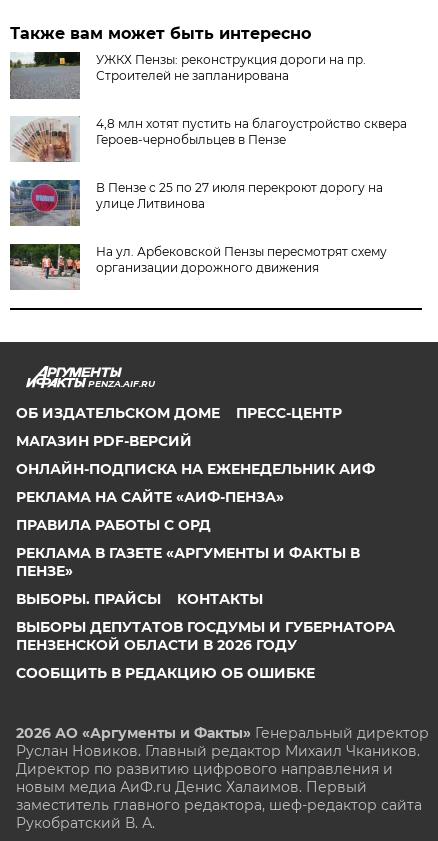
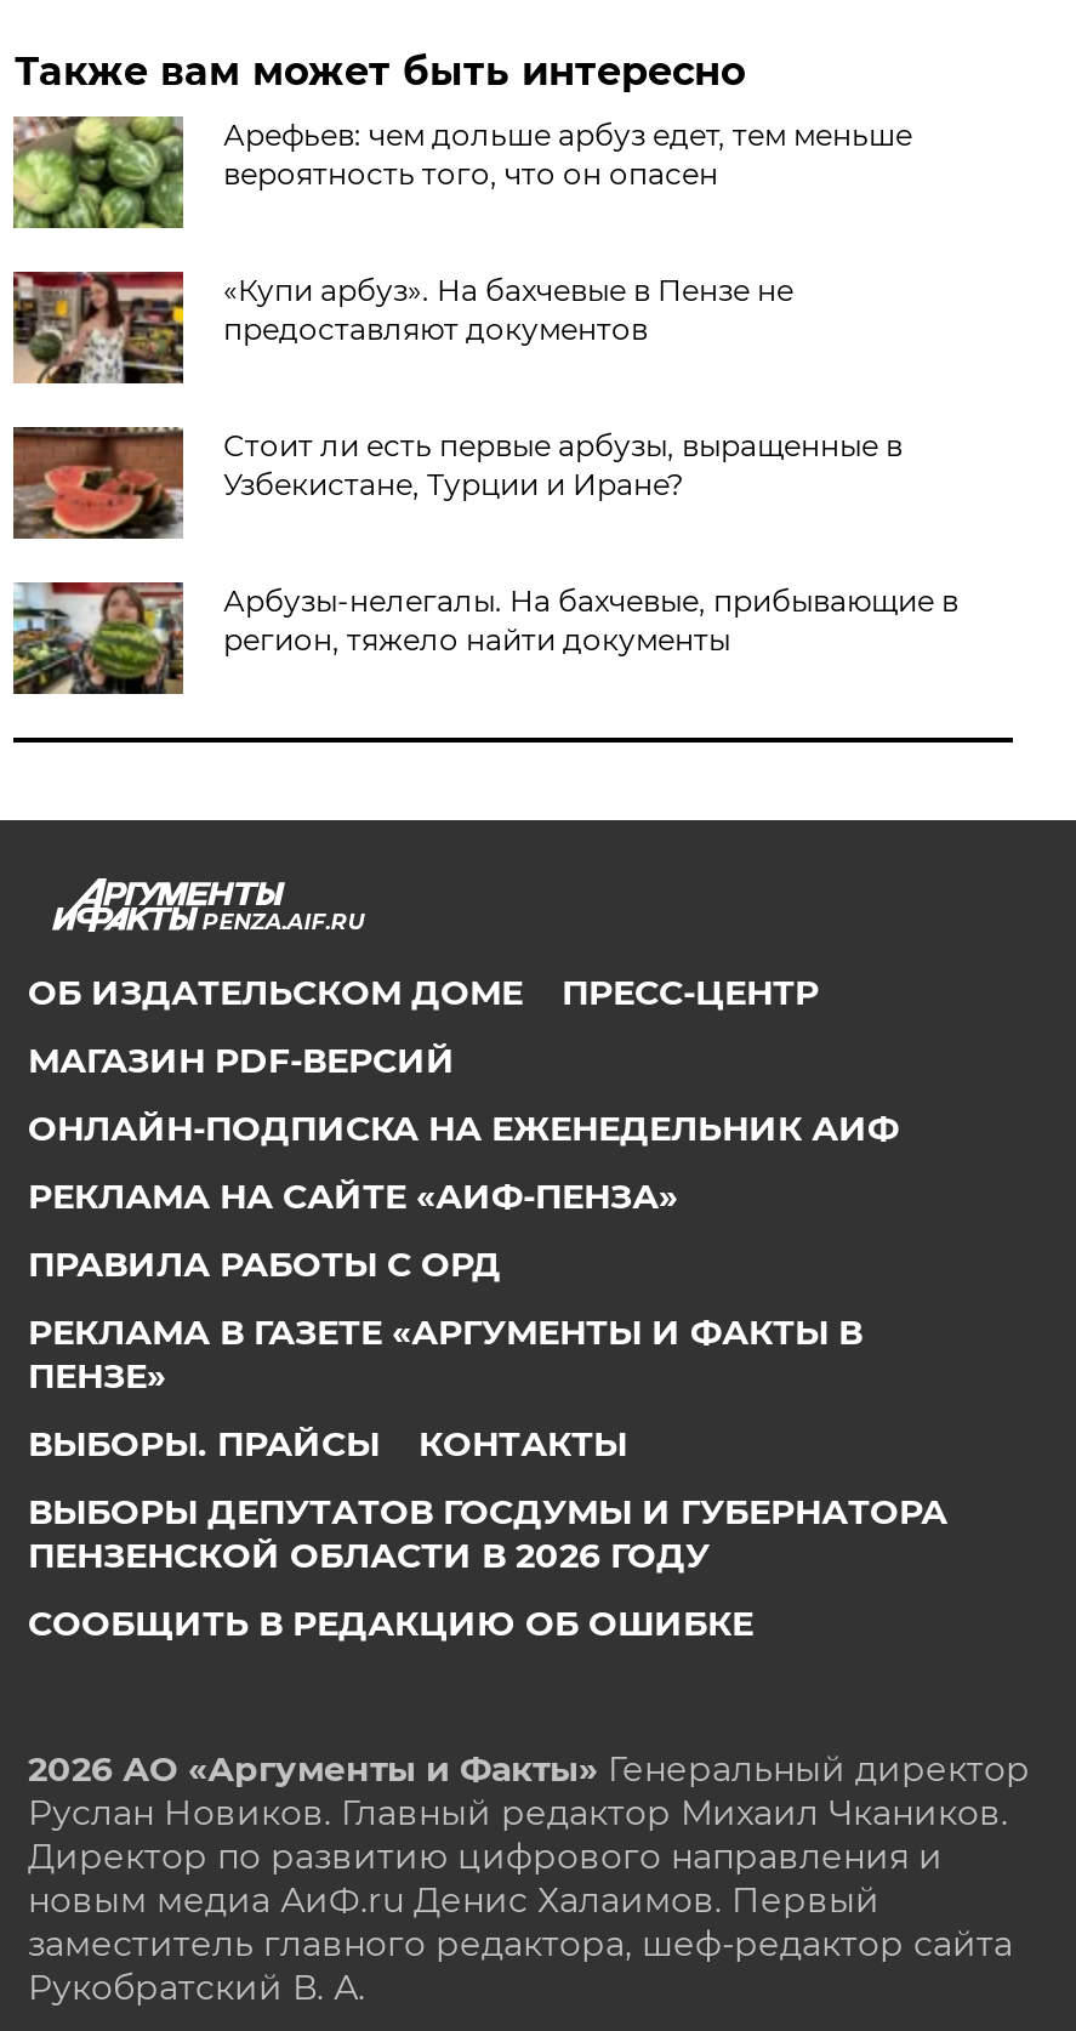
- [image]
- УЖКХ Пензы: реконструкция дороги на пр.
- Строителей не запланирована
+ [image]
+ Арефьев: чем дольше арбуз едет, тем меньше
+ вероятность того, что он опасен

- [image]
- 4,8 млн хотят пустить на благоустройство сквера
- Героев-чернобыльцев в Пензе
+ [image]
+ «Купи арбуз». На бахчевые в Пензе не
+ предоставляют документов

- [image]
- В Пензе с 25 по 27 июля перекроют дорогу на
- улице Литвинова
+ [image]
+ Стоит ли есть первые арбузы, выращенные в
+ Узбекистане, Турции и Иране?

- [image]
- На ул. Арбековской Пензы пересмотрят схему
- организации дорожного движения
+ [image]
+ Арбузы-нелегалы. На бахчевые, прибывающие в
+ регион, тяжело найти документы
